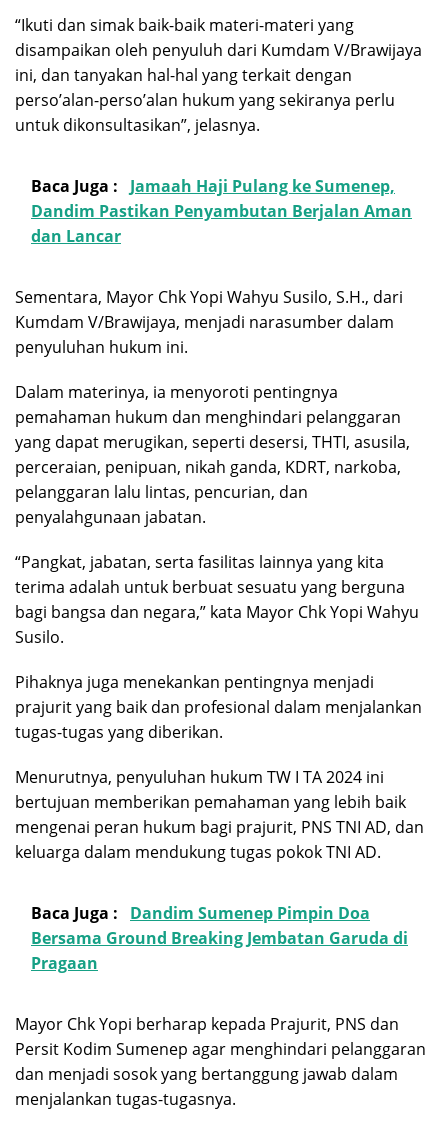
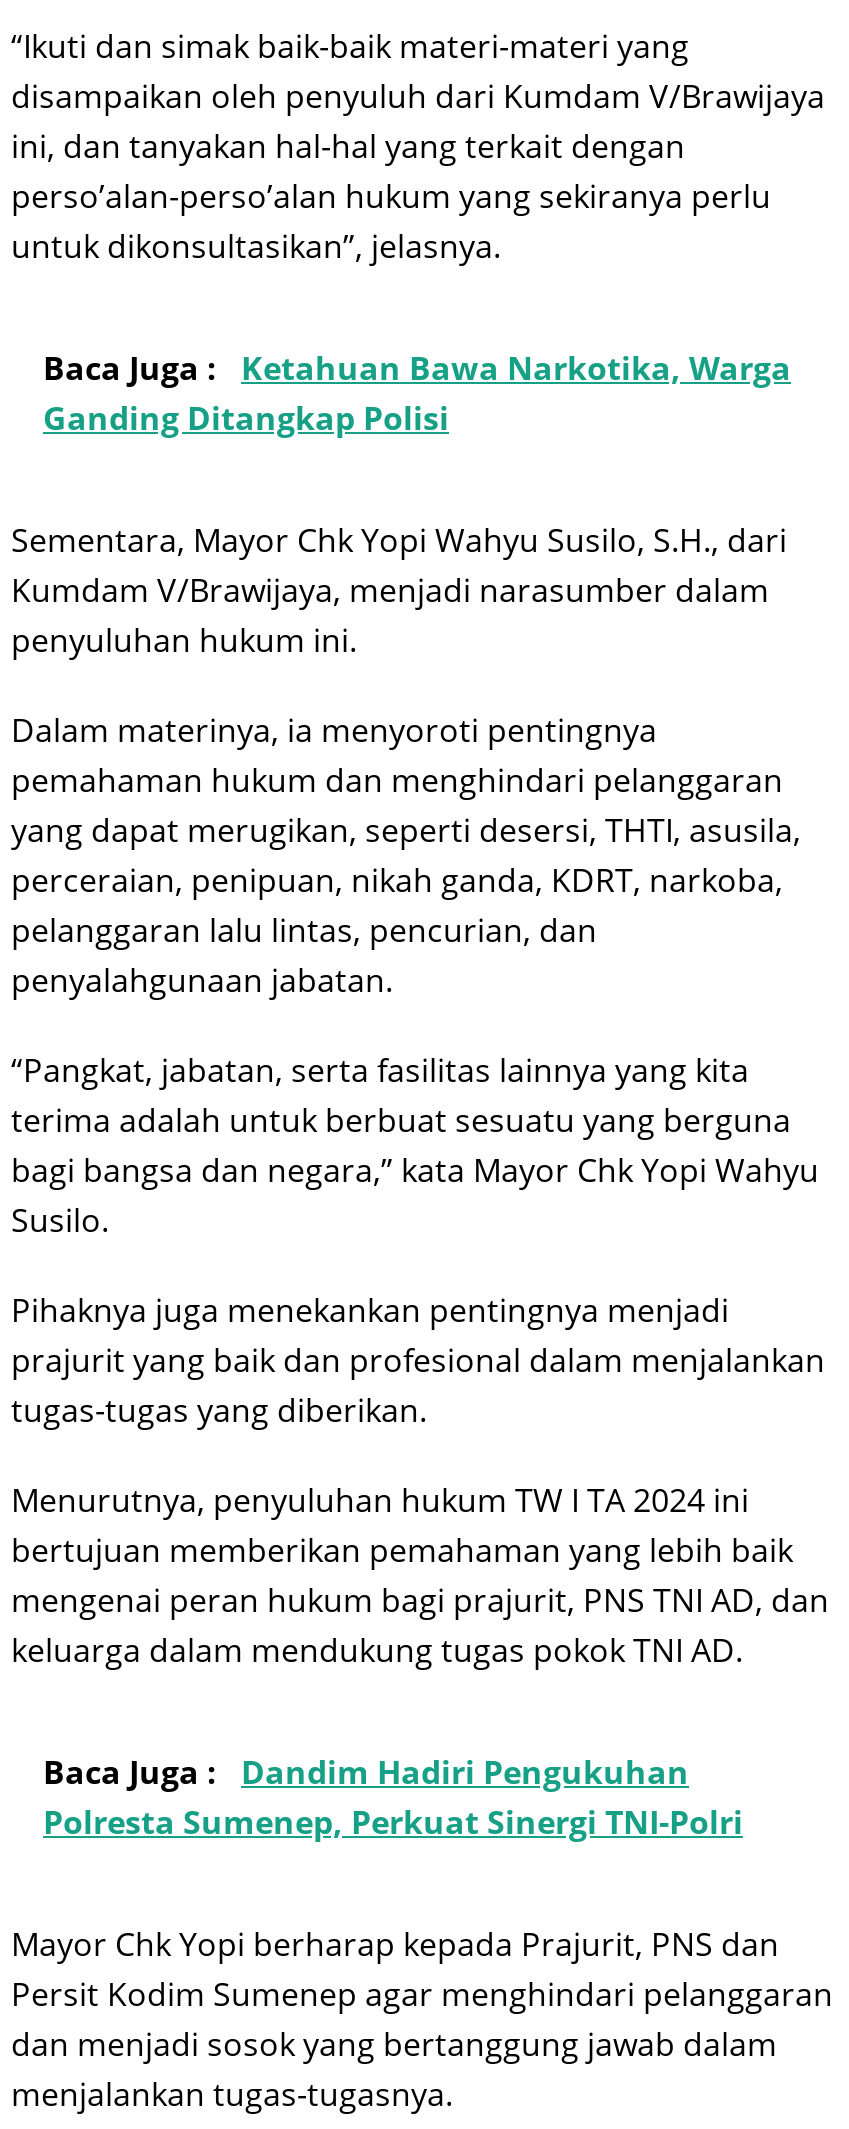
- Baca Juga : Jamaah Haji Pulang ke Sumenep,
- Dandim Pastikan Penyambutan Berjalan Aman
- dan Lancar
+ Baca Juga : Ketahuan Bawa Narkotika, Warga
+ Ganding Ditangkap Polisi

- Baca Juga : Dandim Sumenep Pimpin Doa
- Bersama Ground Breaking Jembatan Garuda di
- Pragaan
+ Baca Juga : Dandim Hadiri Pengukuhan
+ Polresta Sumenep, Perkuat Sinergi TNI-Polri
